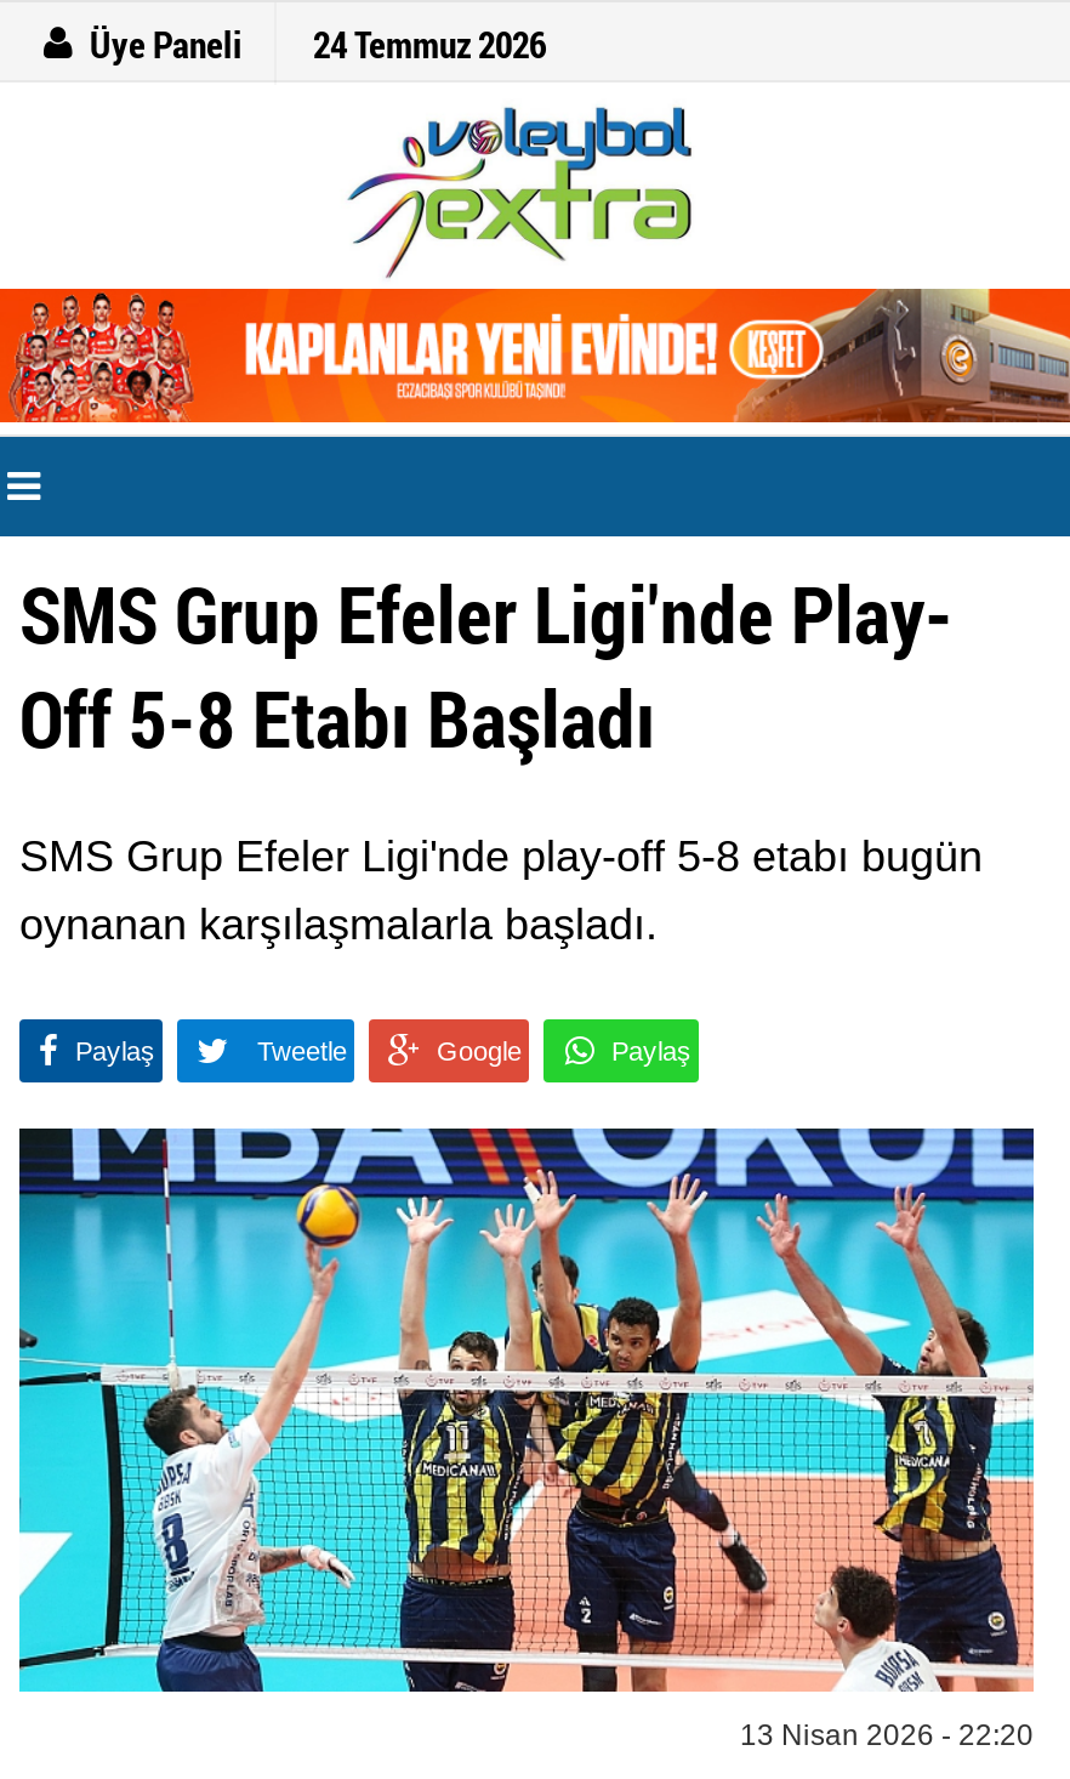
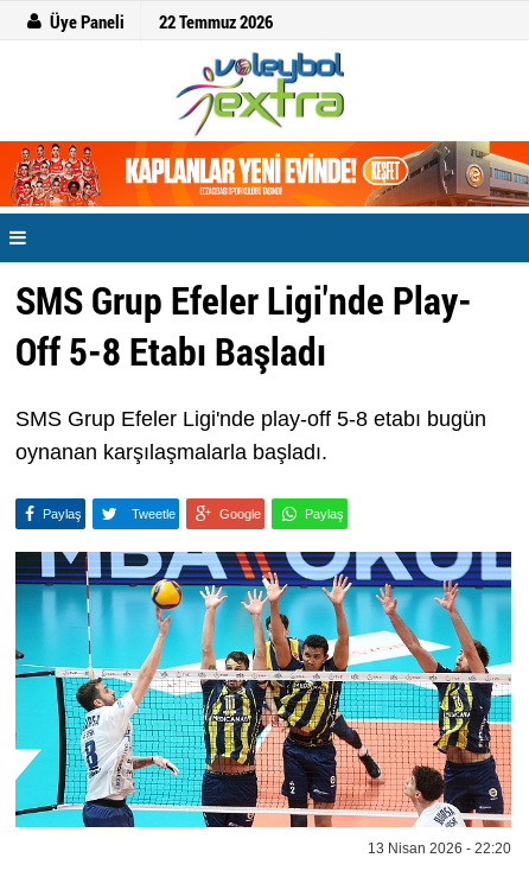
- Üye Paneli 24 Temmuz 2026
+ Üye Paneli 22 Temmuz 2026
